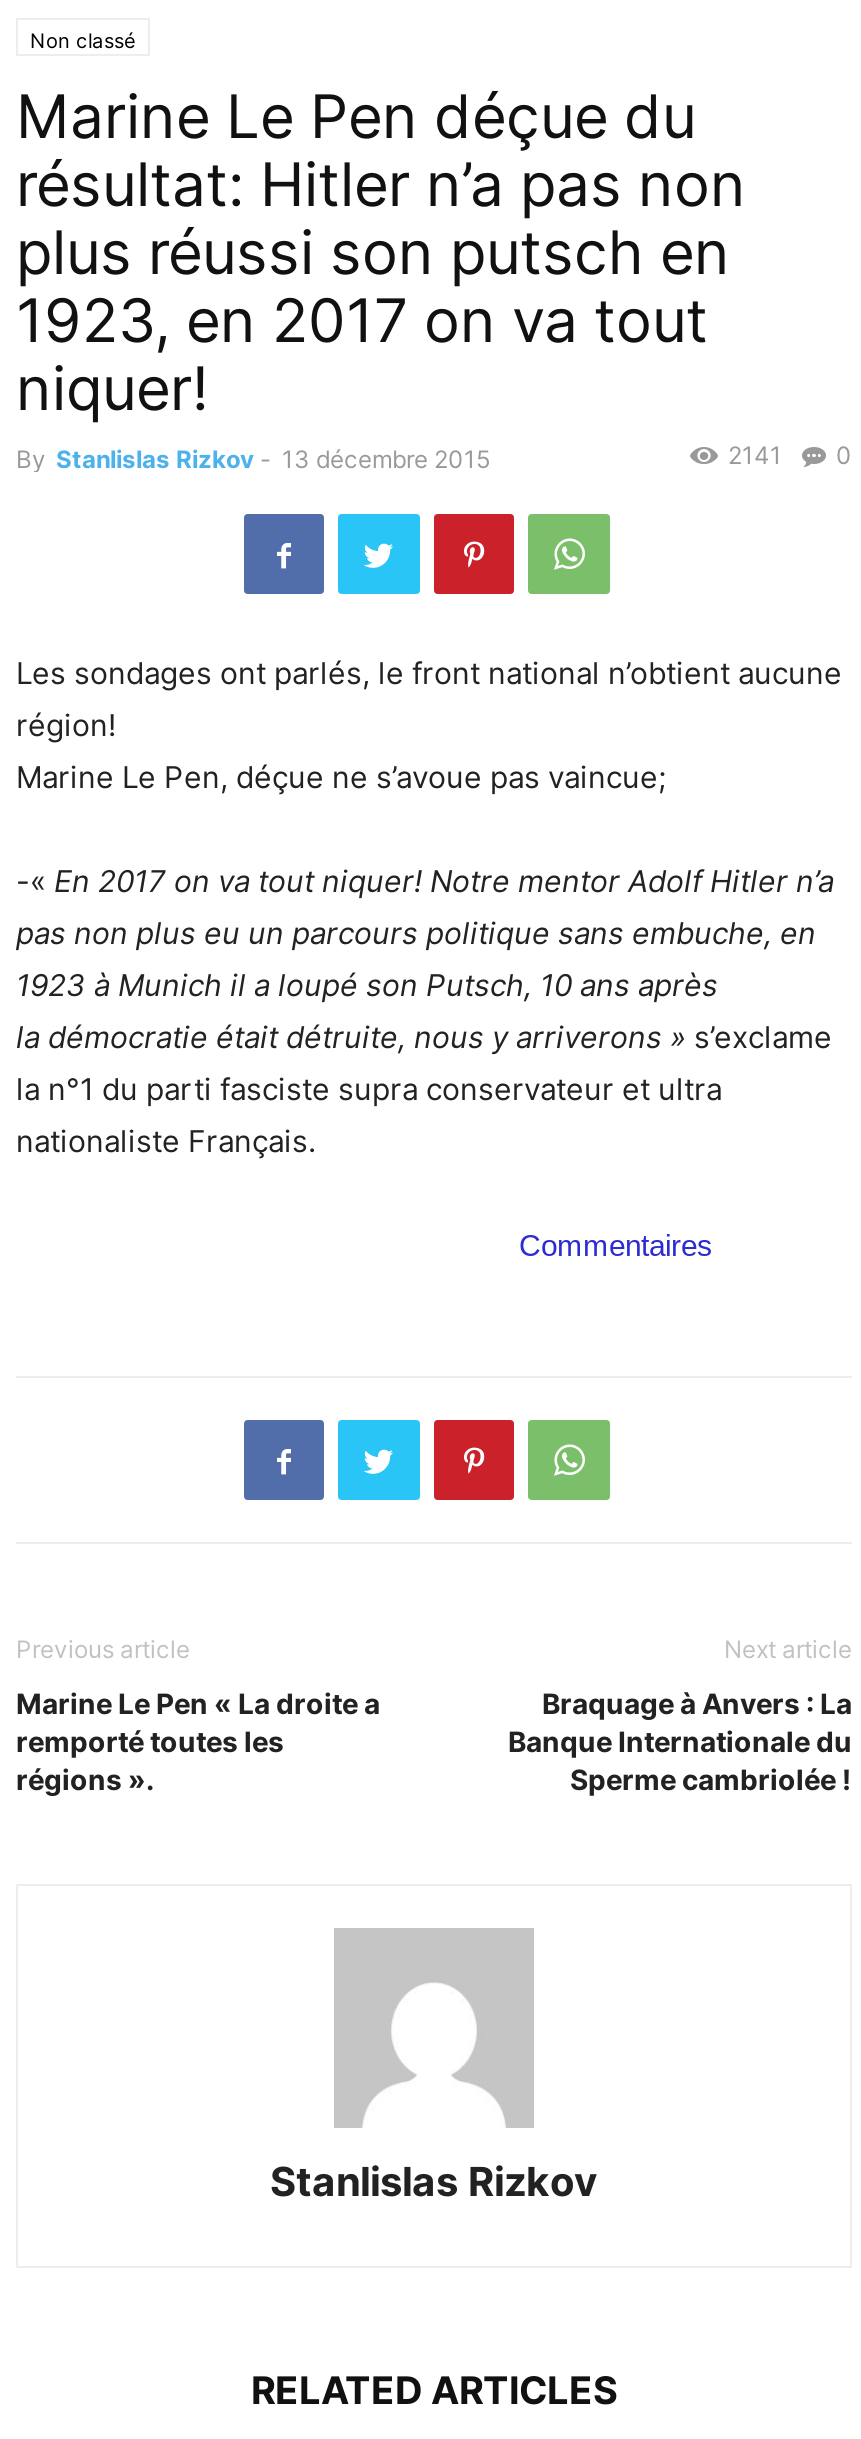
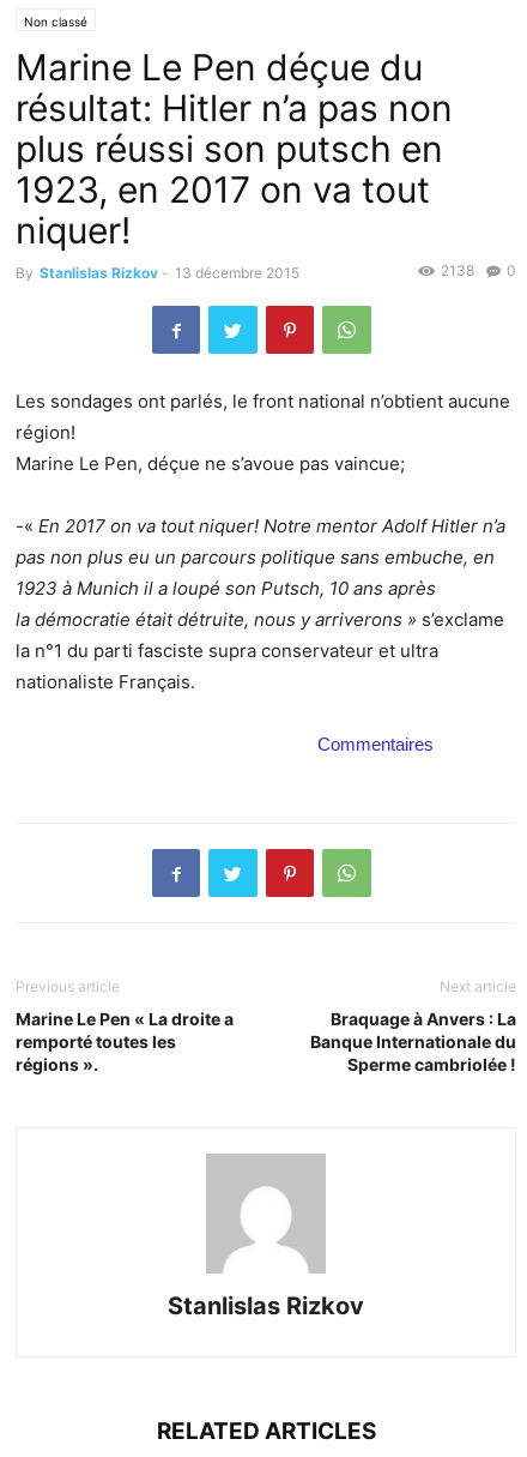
- 2141 0
+ 2138 0
